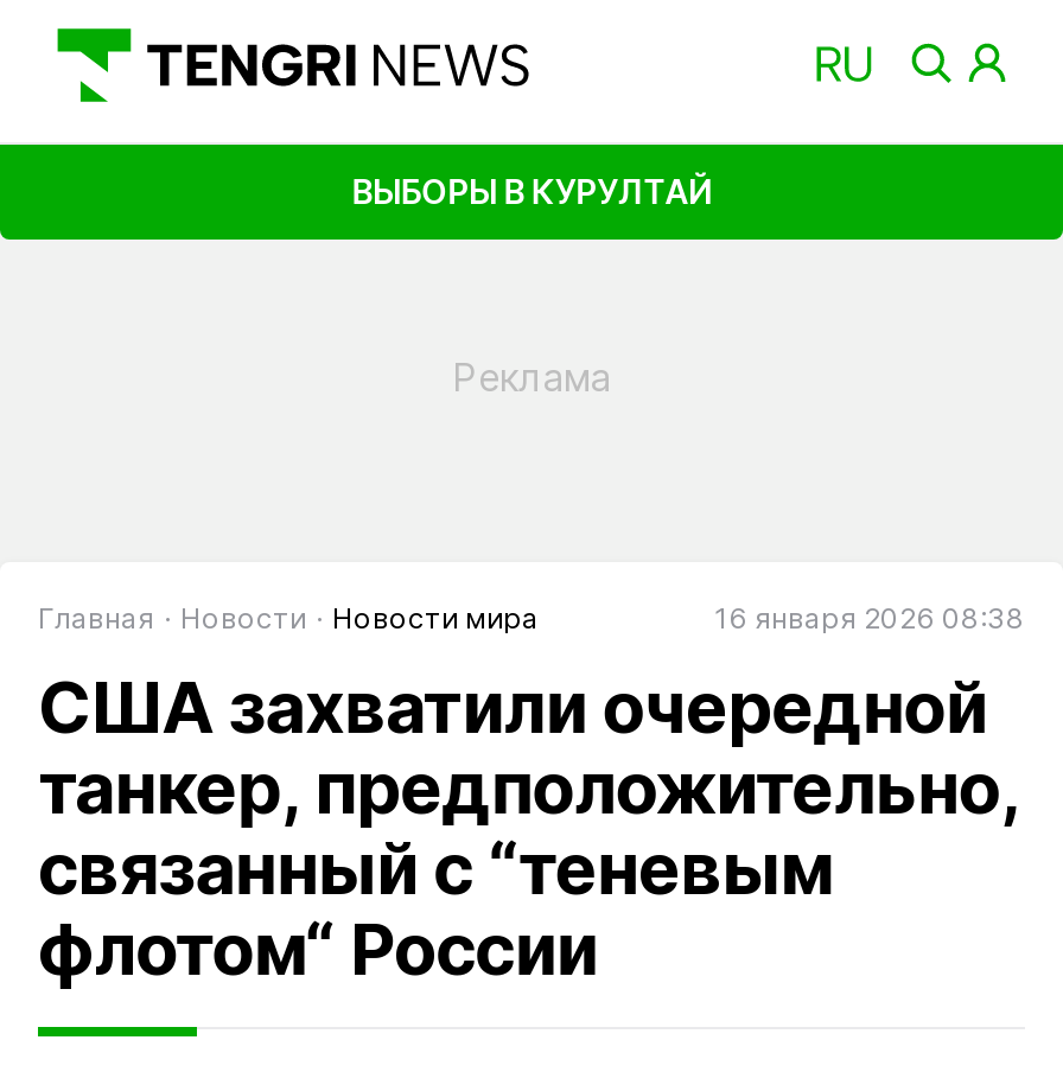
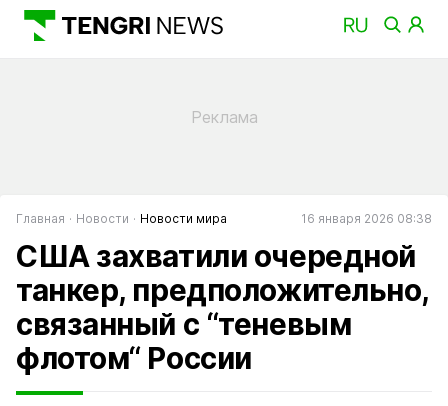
- ВЫБОРЫ В КУРУЛТАЙ
